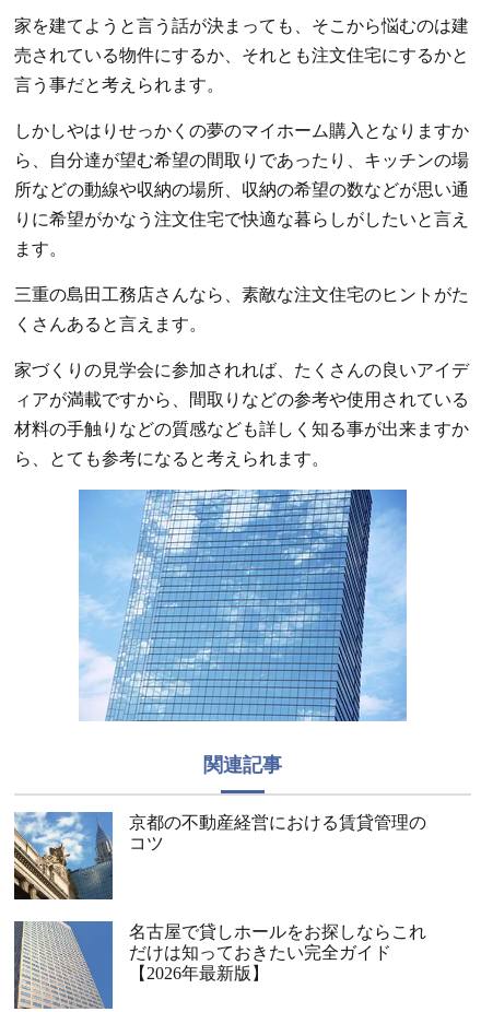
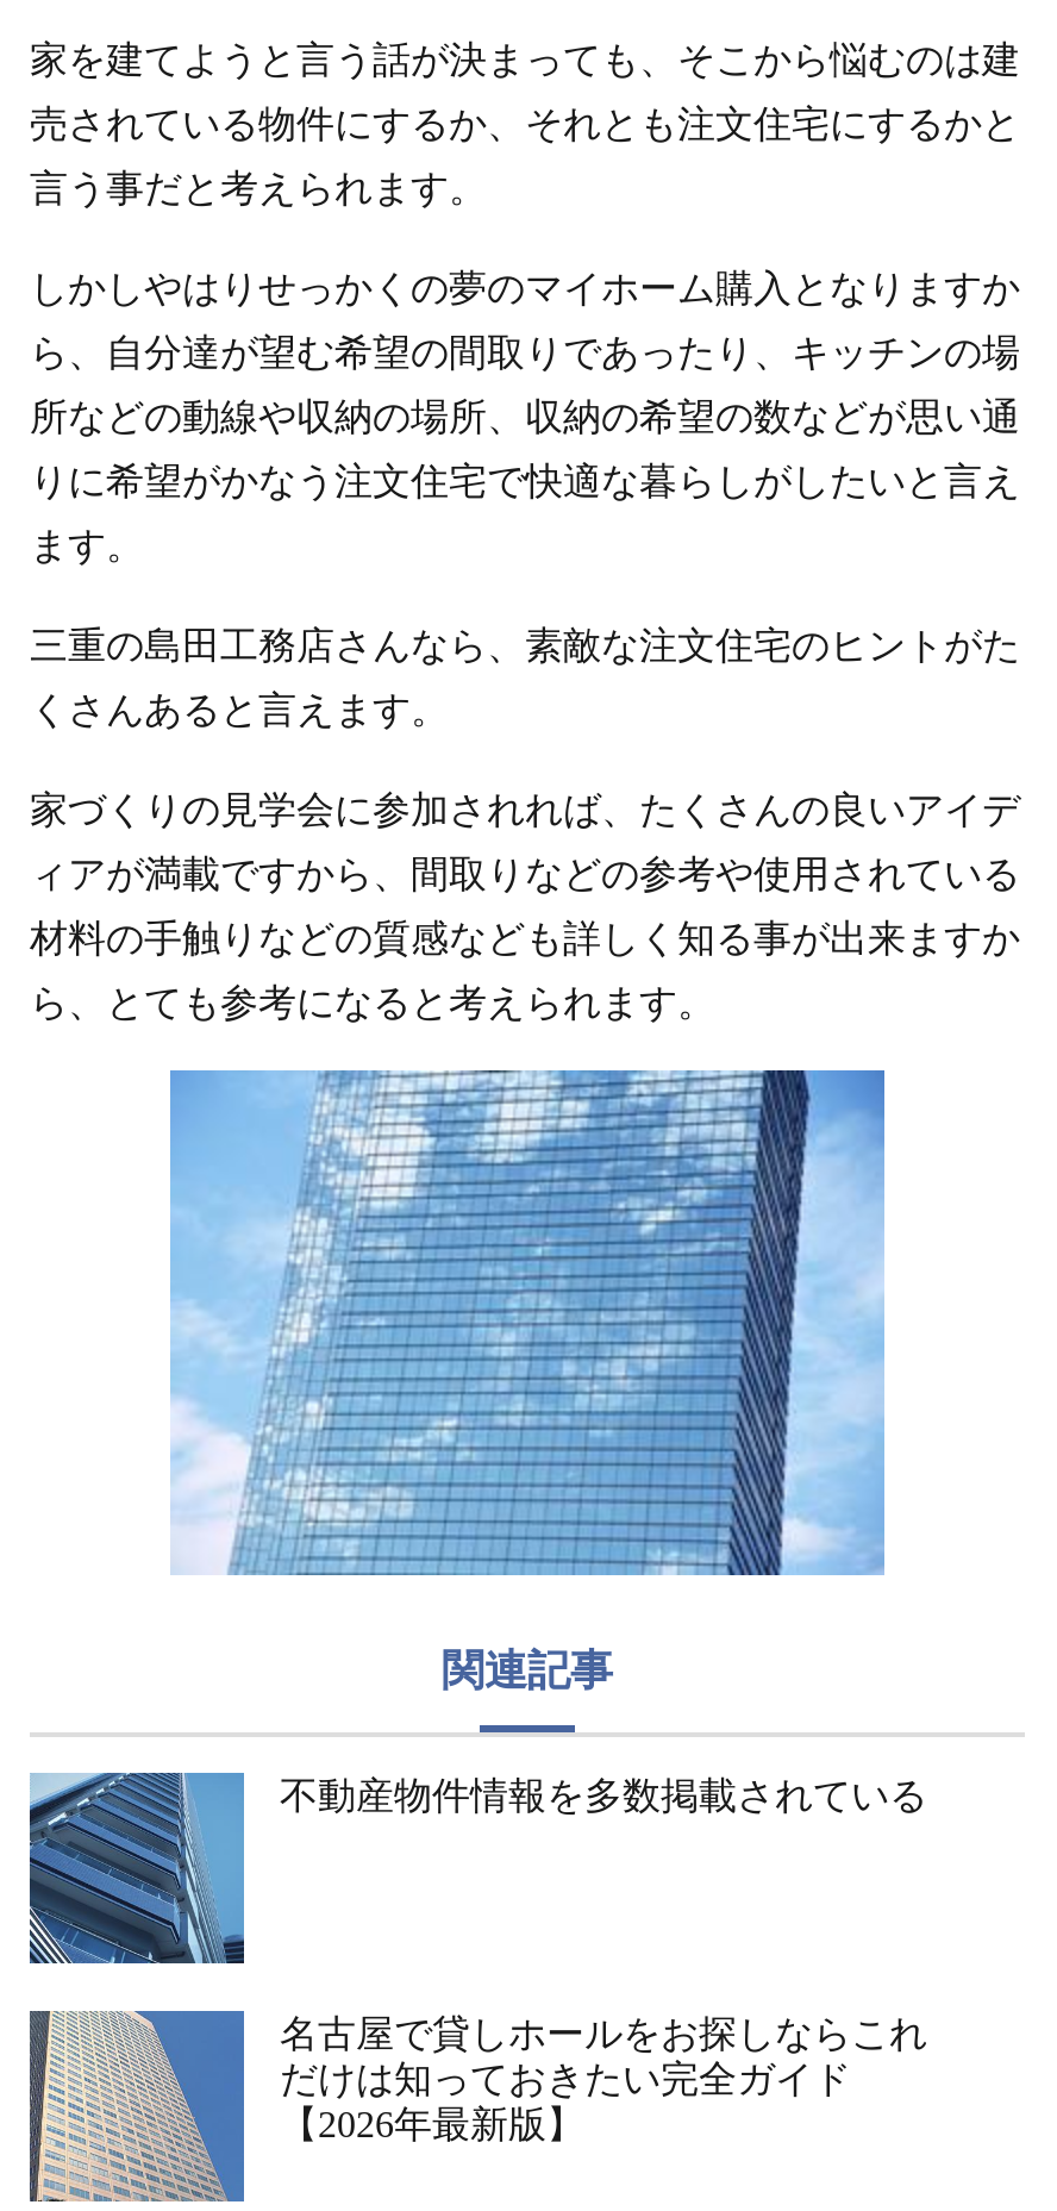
- [image]
- 京都の不動産経営における賃貸管理の
- コツ
+ [image]
+ 不動産物件情報を多数掲載されている
